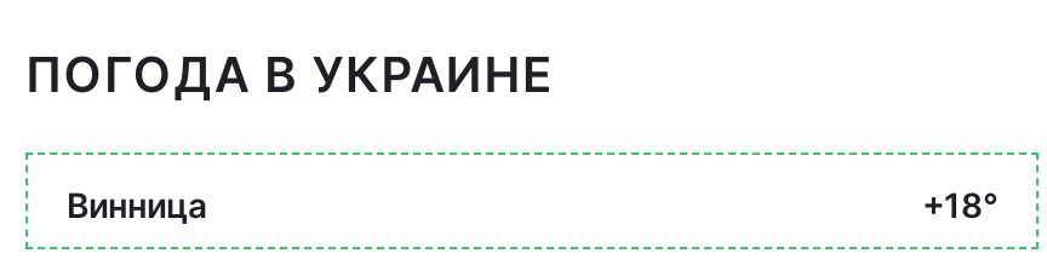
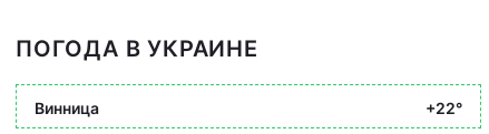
- +18°
+ +22°
